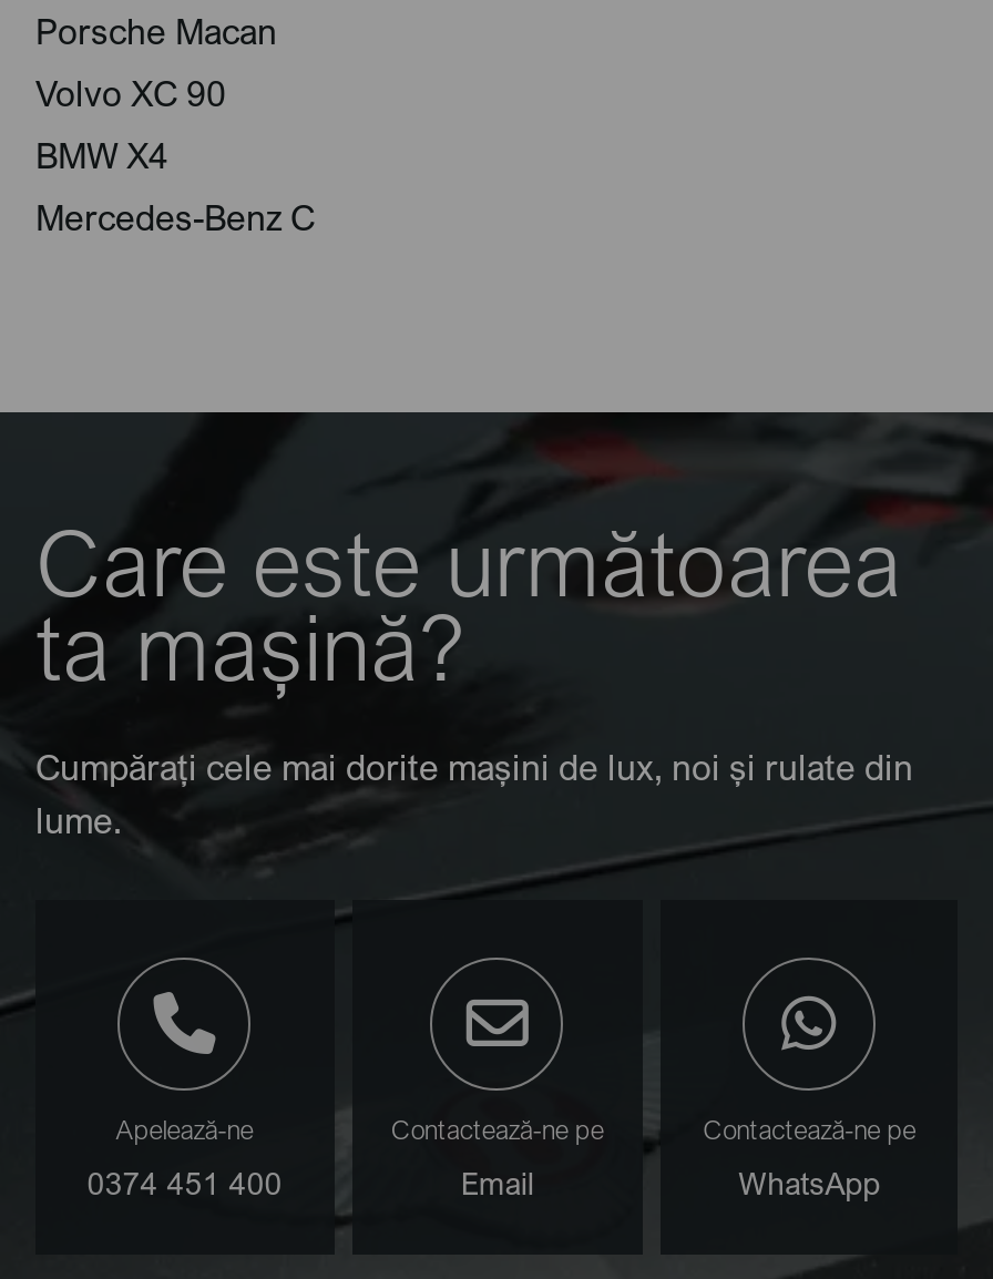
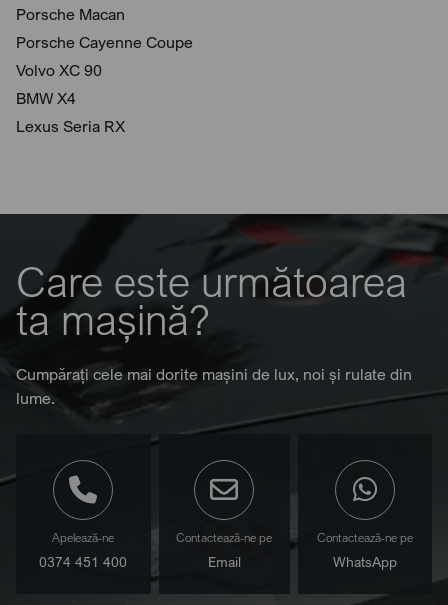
+ Porsche Cayenne Coupe

- Mercedes-Benz C
+ Lexus Seria RX
